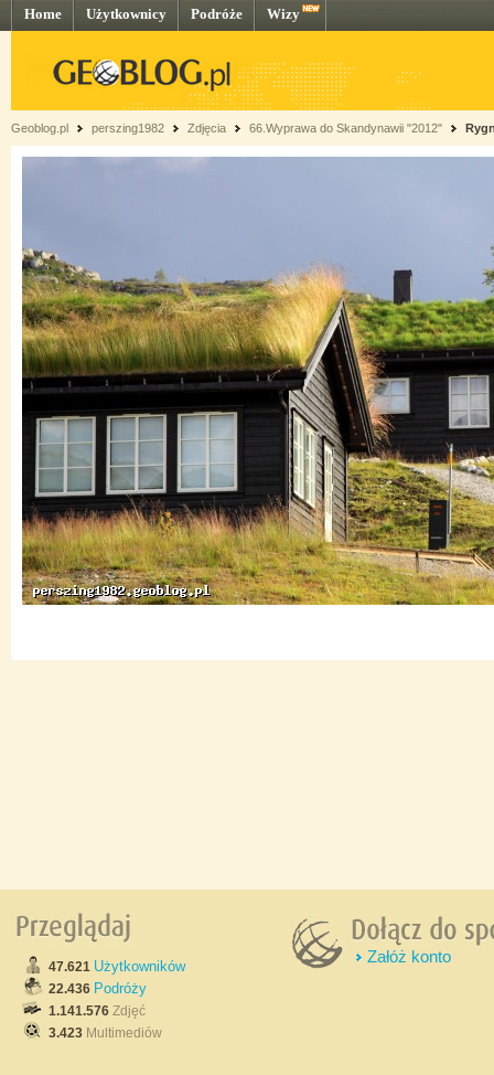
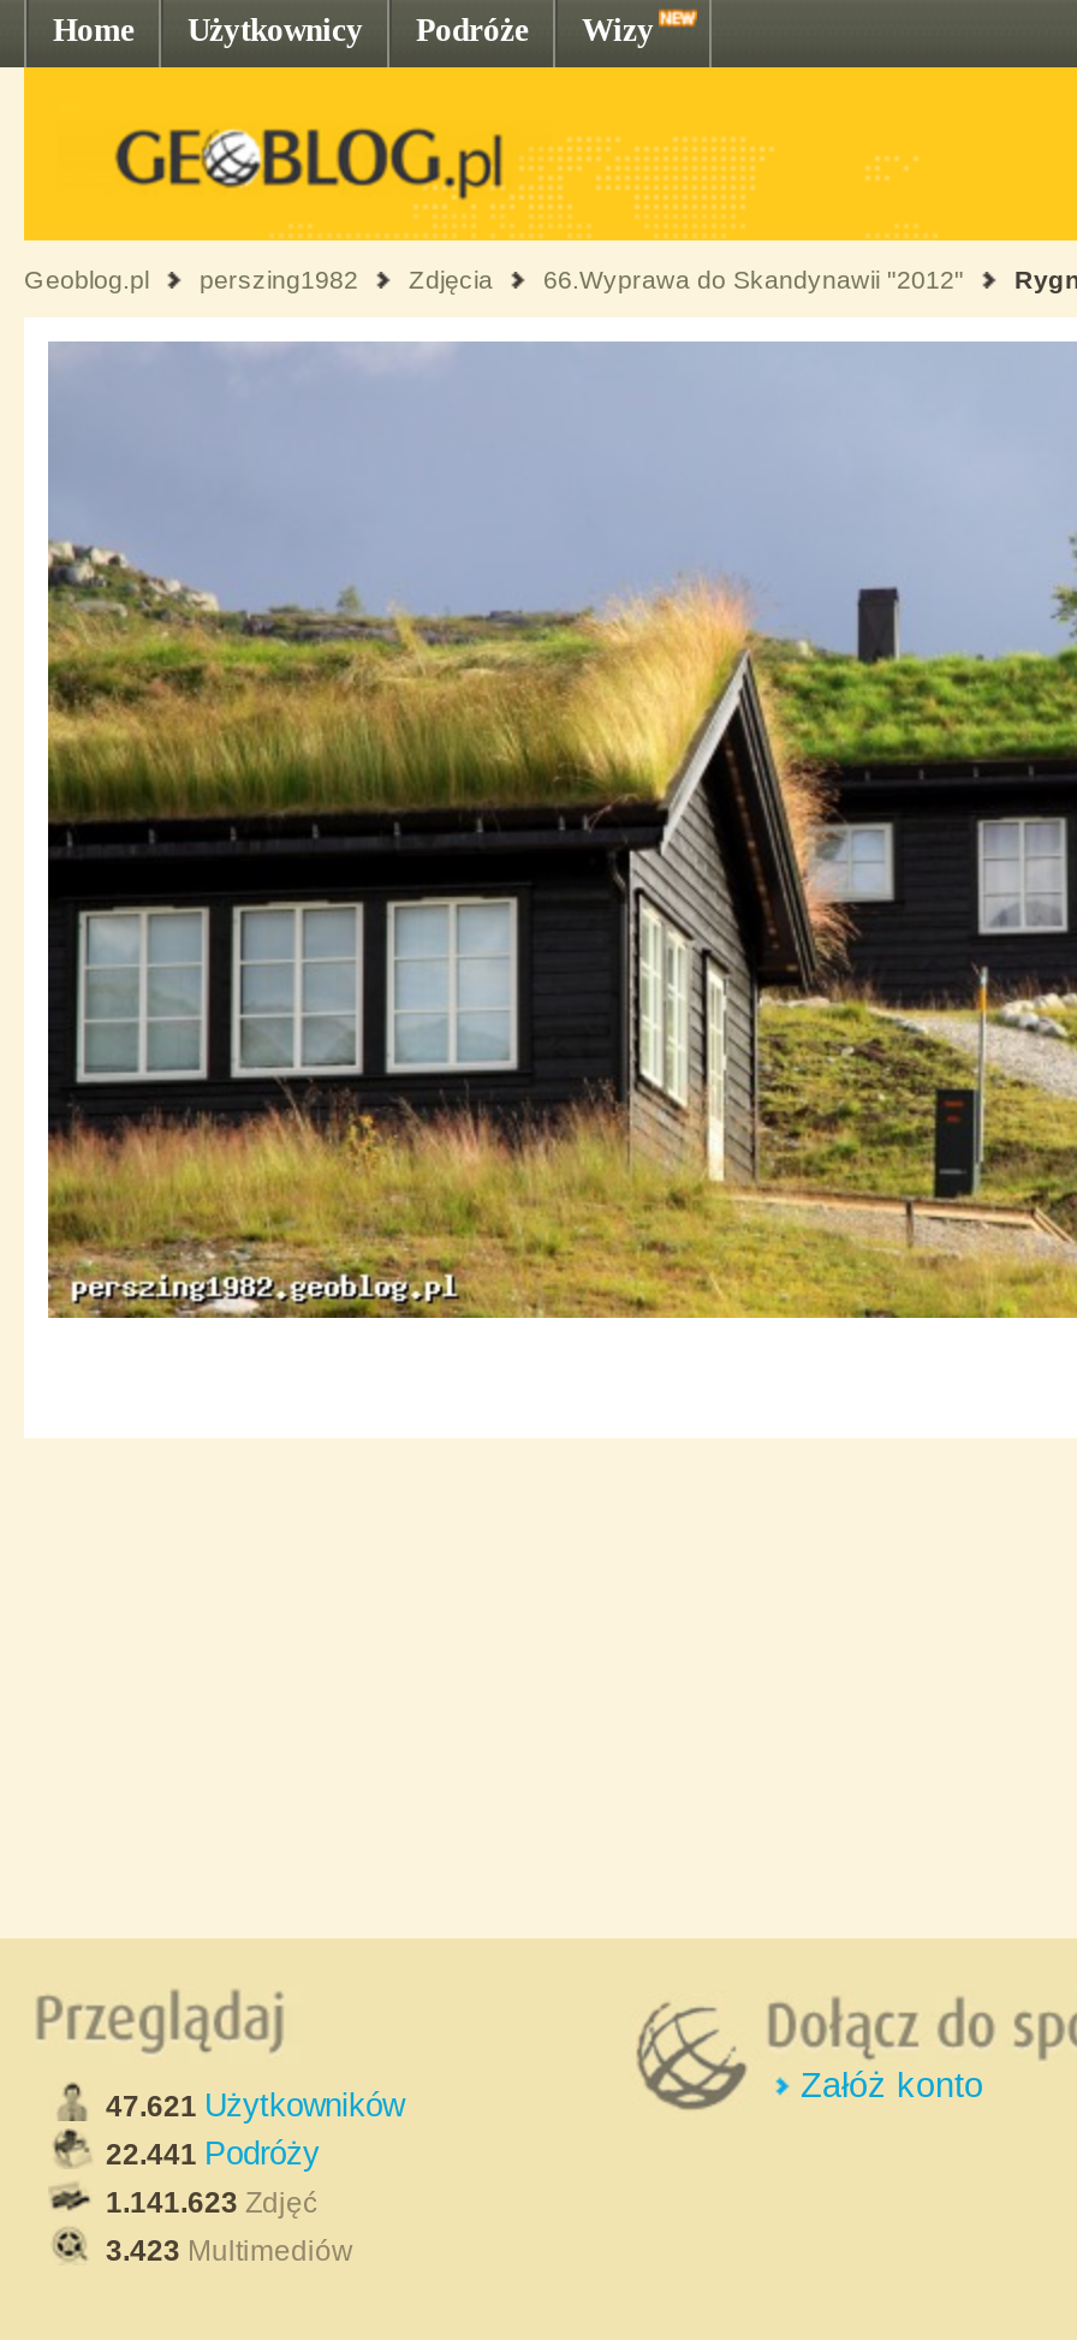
- 22.436 Podróży
+ 22.441 Podróży

- 1.141.576 Zdjęć
+ 1.141.623 Zdjęć
